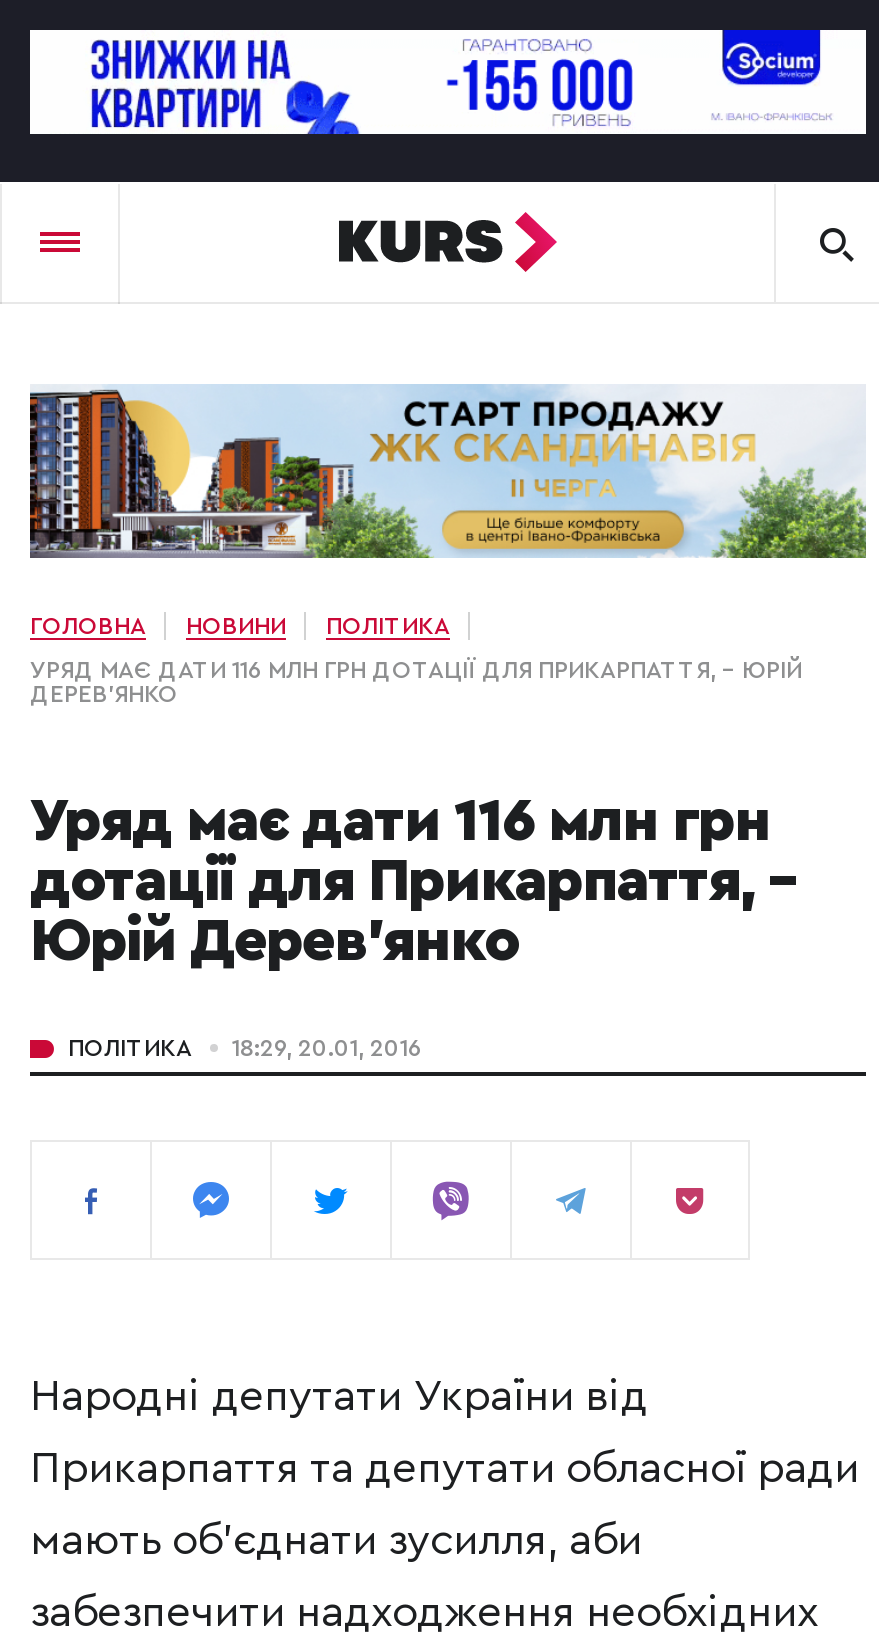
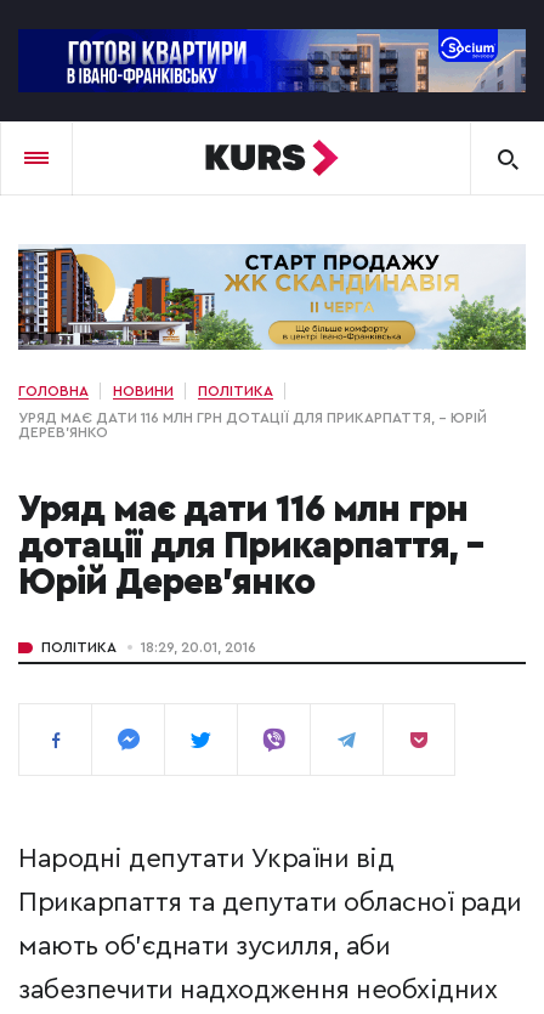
- [image]
+ [image]
